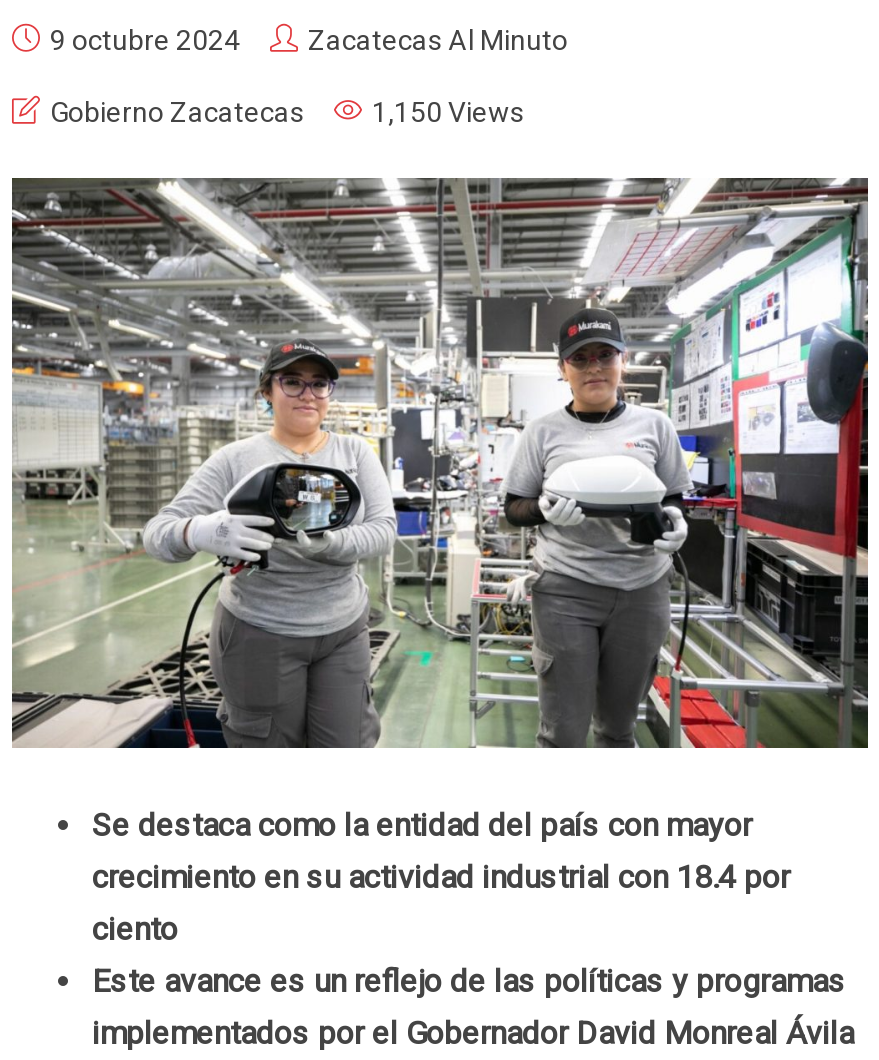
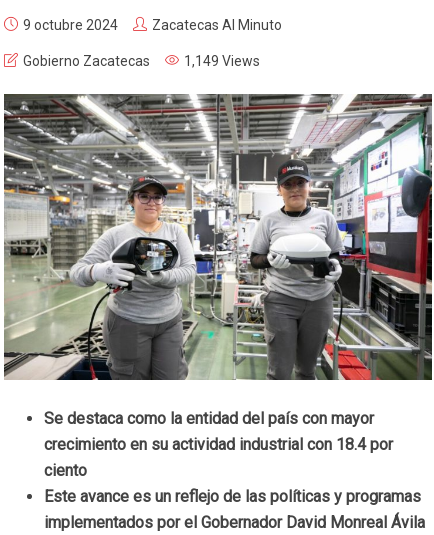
- 1,150 Views
+ 1,149 Views
